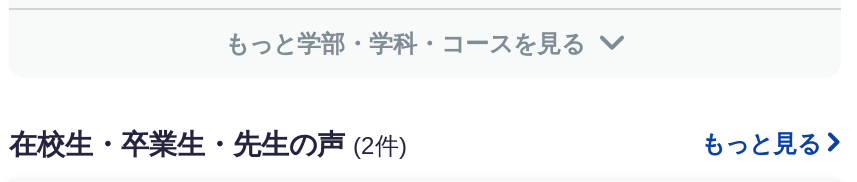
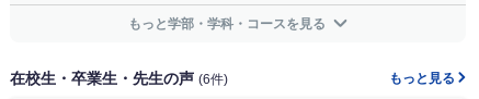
- 在校生・卒業生・先生の声(2件)
+ 在校生・卒業生・先生の声(6件)
